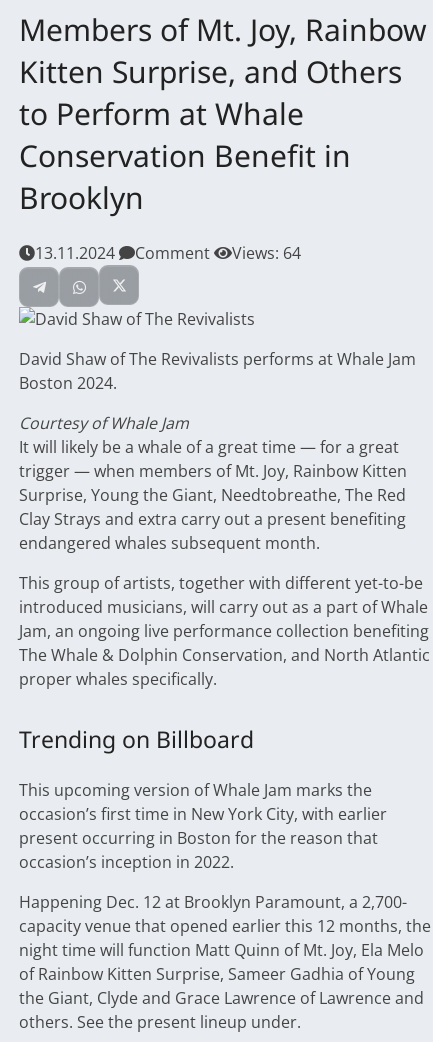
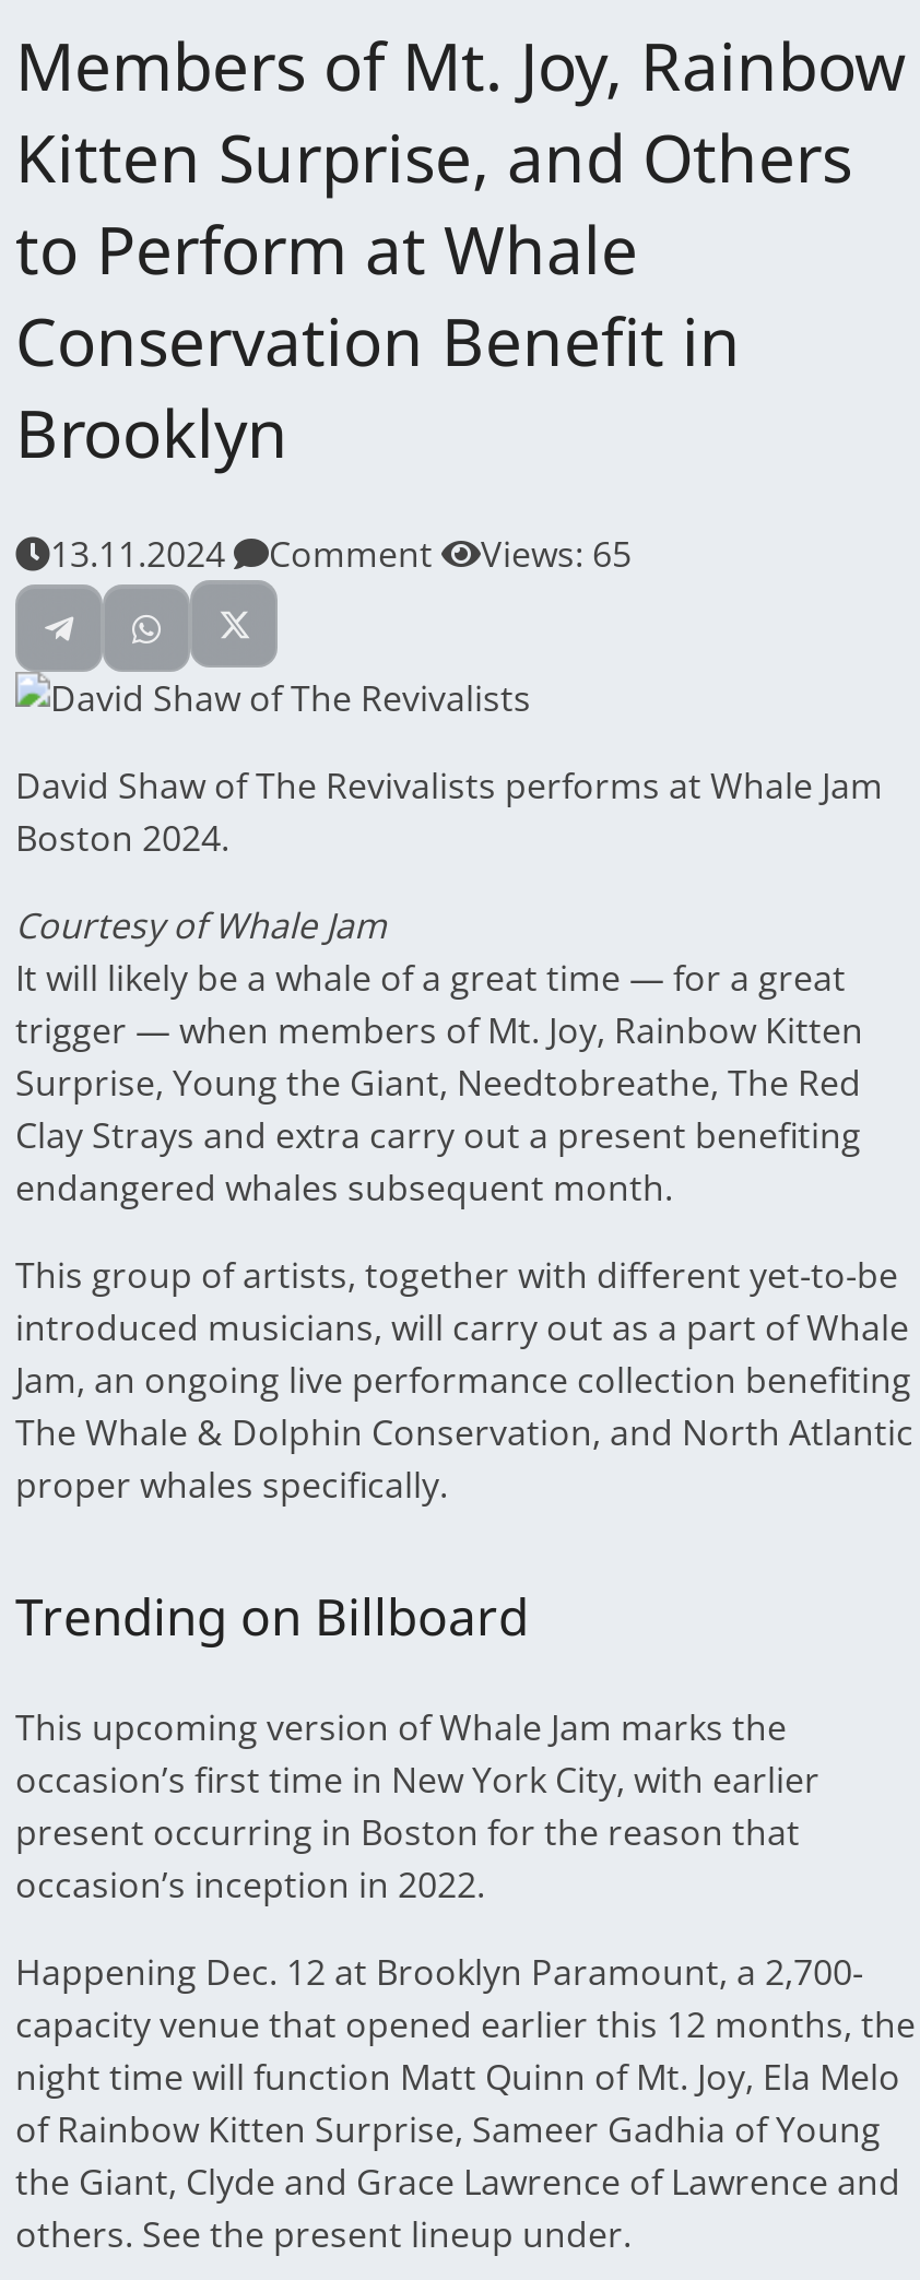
- 13.11.2024 Comment Views: 64
+ 13.11.2024 Comment Views: 65
